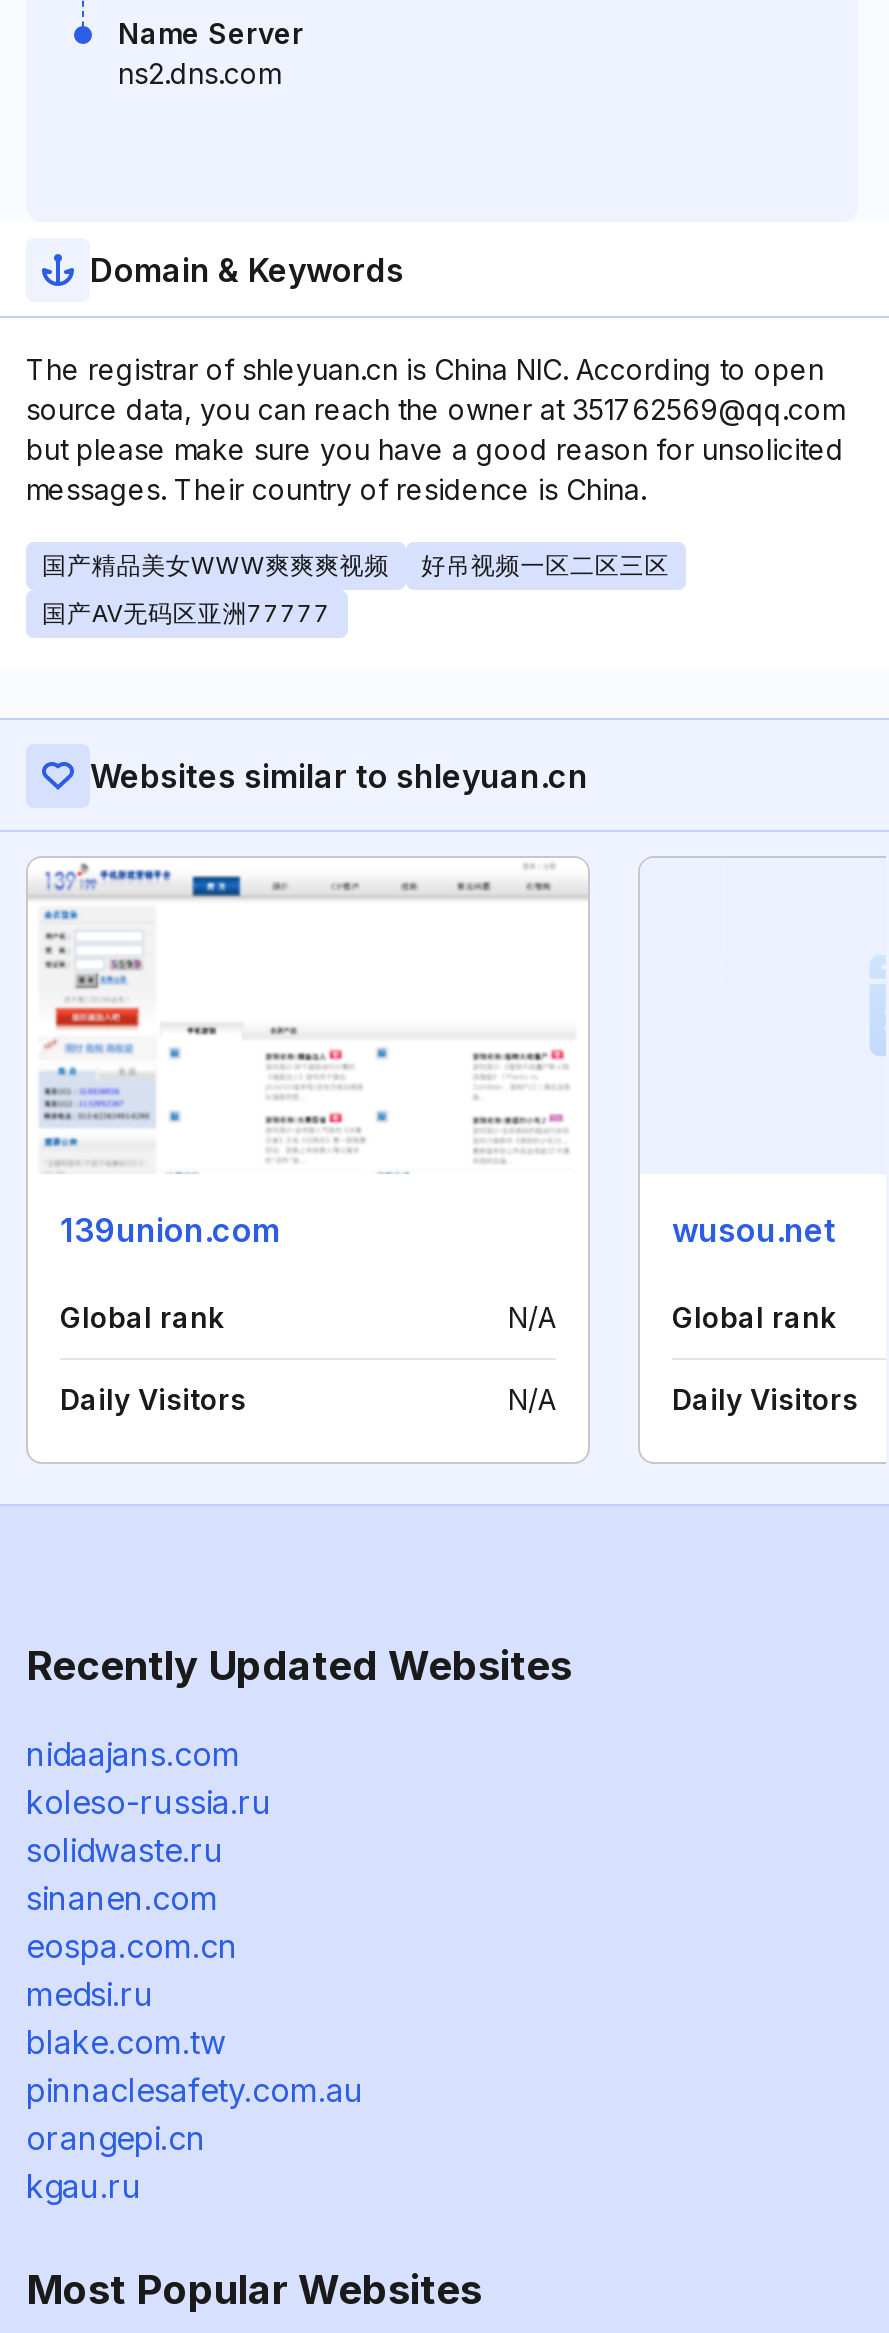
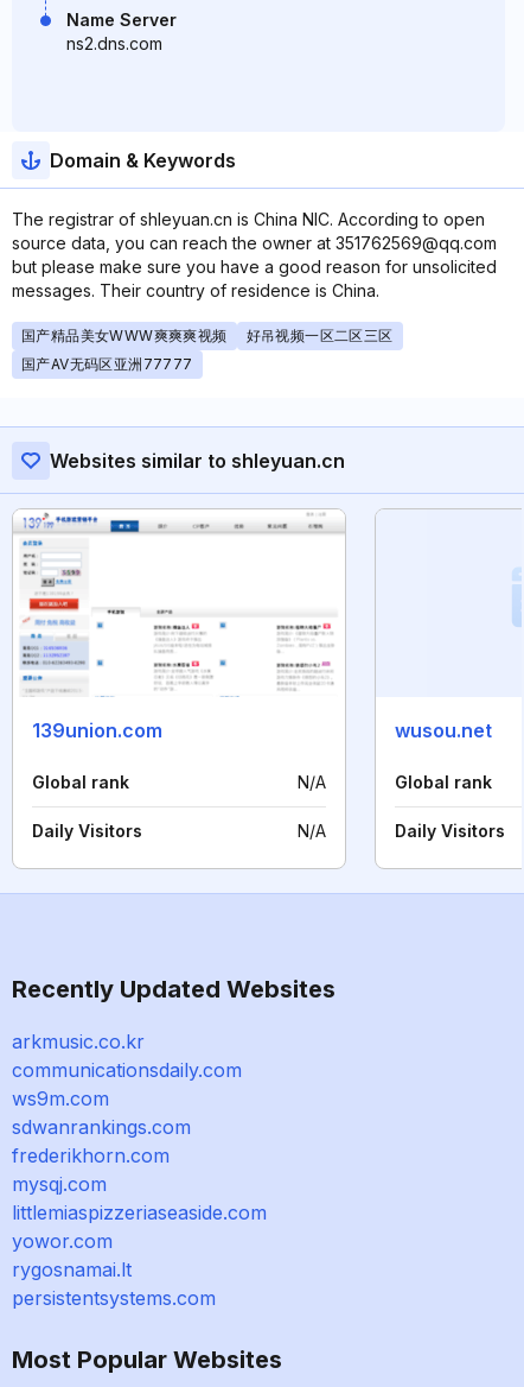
- nidaajans.com
- koleso-russia.ru
- solidwaste.ru
- sinanen.com
- eospa.com.cn
- medsi.ru
- blake.com.tw
- pinnaclesafety.com.au
- orangepi.cn
- kgau.ru
+ arkmusic.co.kr
+ communicationsdaily.com
+ ws9m.com
+ sdwanrankings.com
+ frederikhorn.com
+ mysqj.com
+ littlemiaspizzeriaseaside.com
+ yowor.com
+ rygosnamai.lt
+ persistentsystems.com
